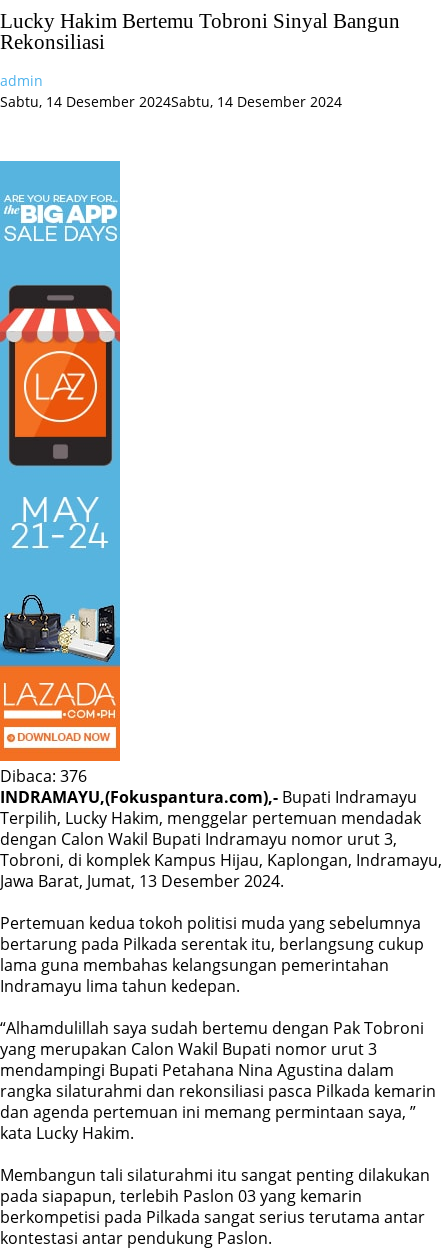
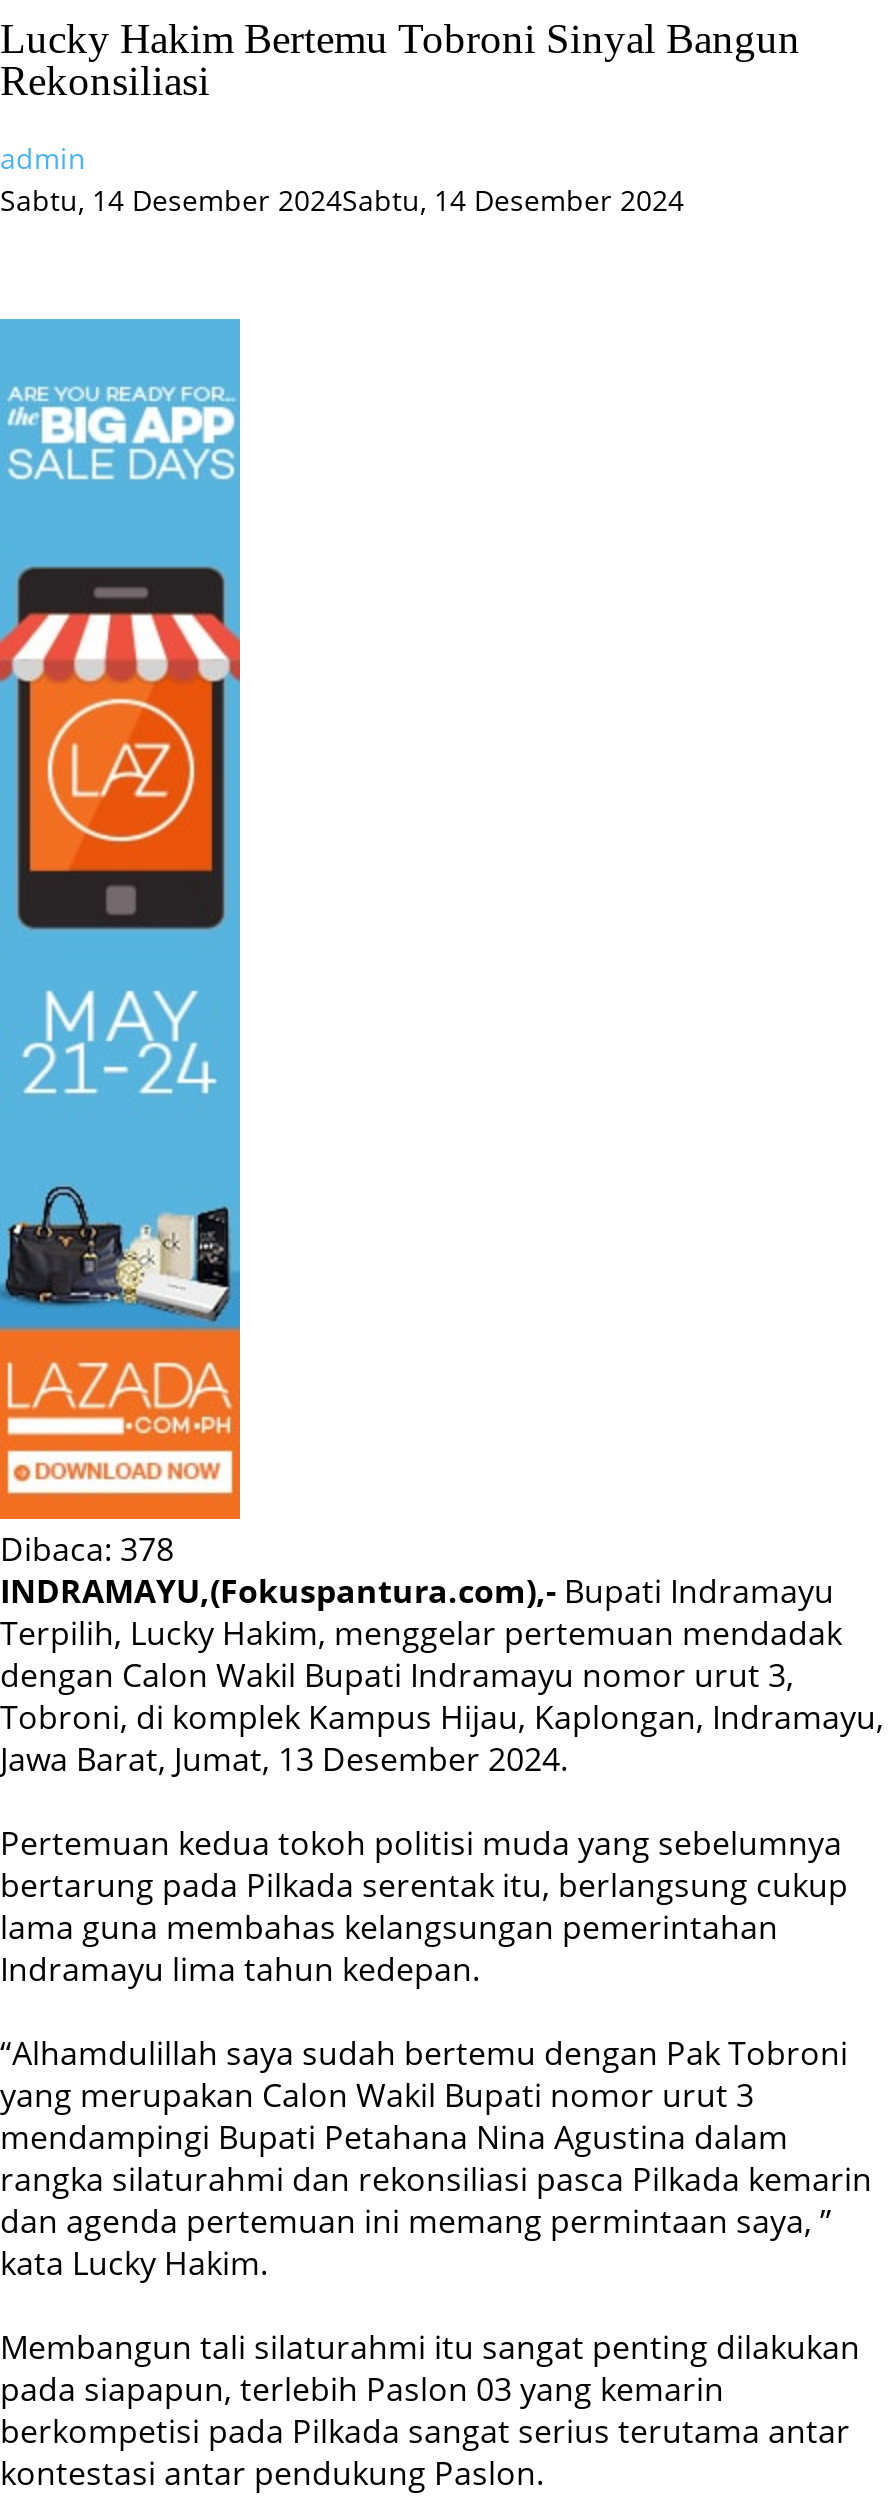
- Dibaca: 376
+ Dibaca: 378
